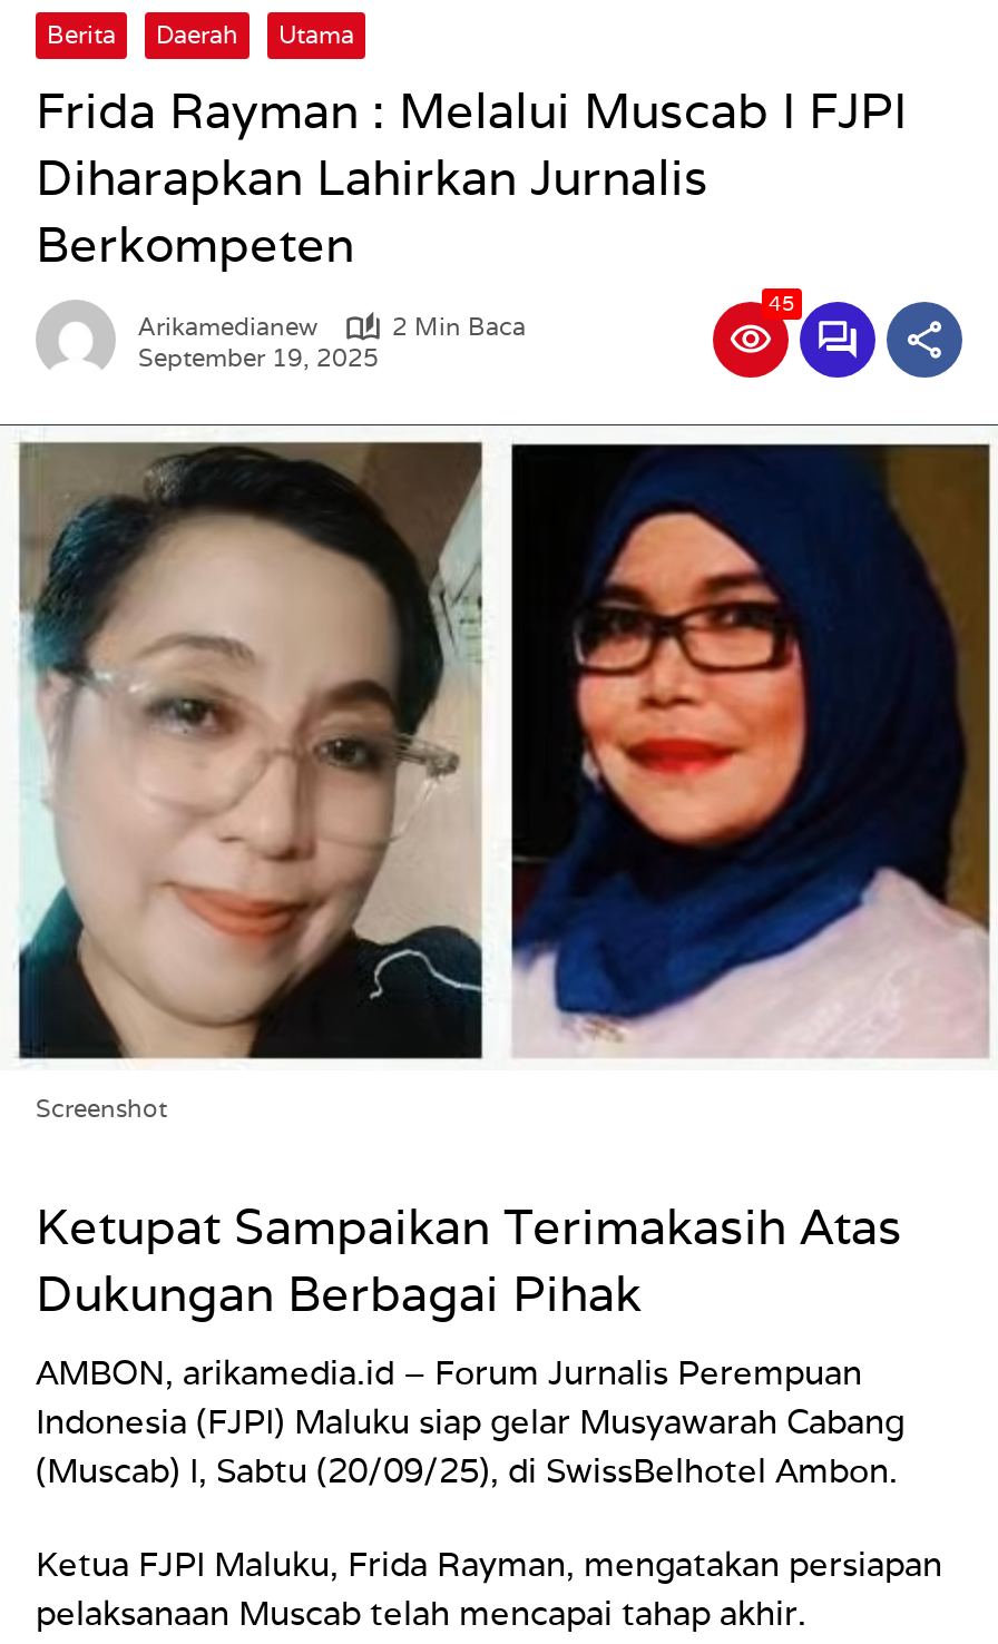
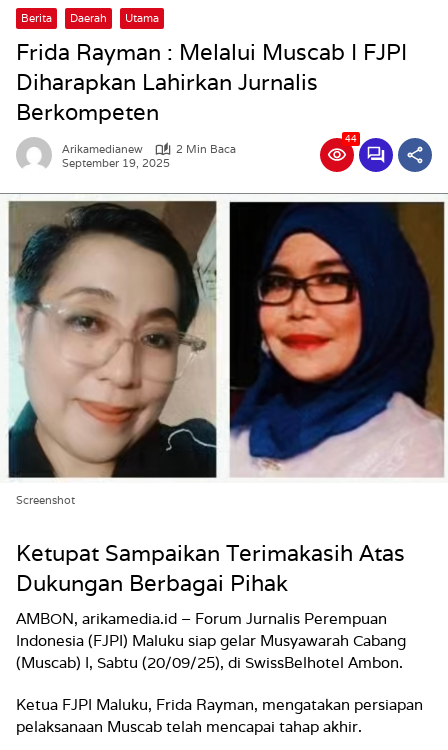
- 45
+ 44
